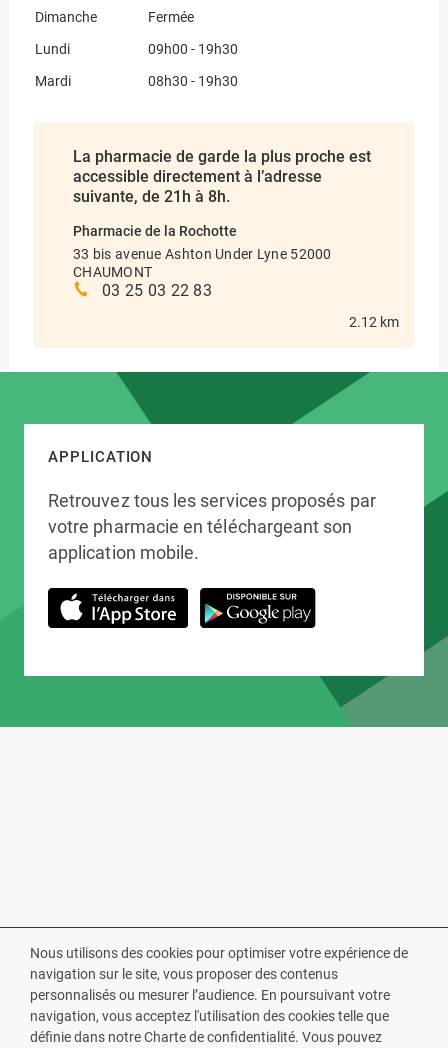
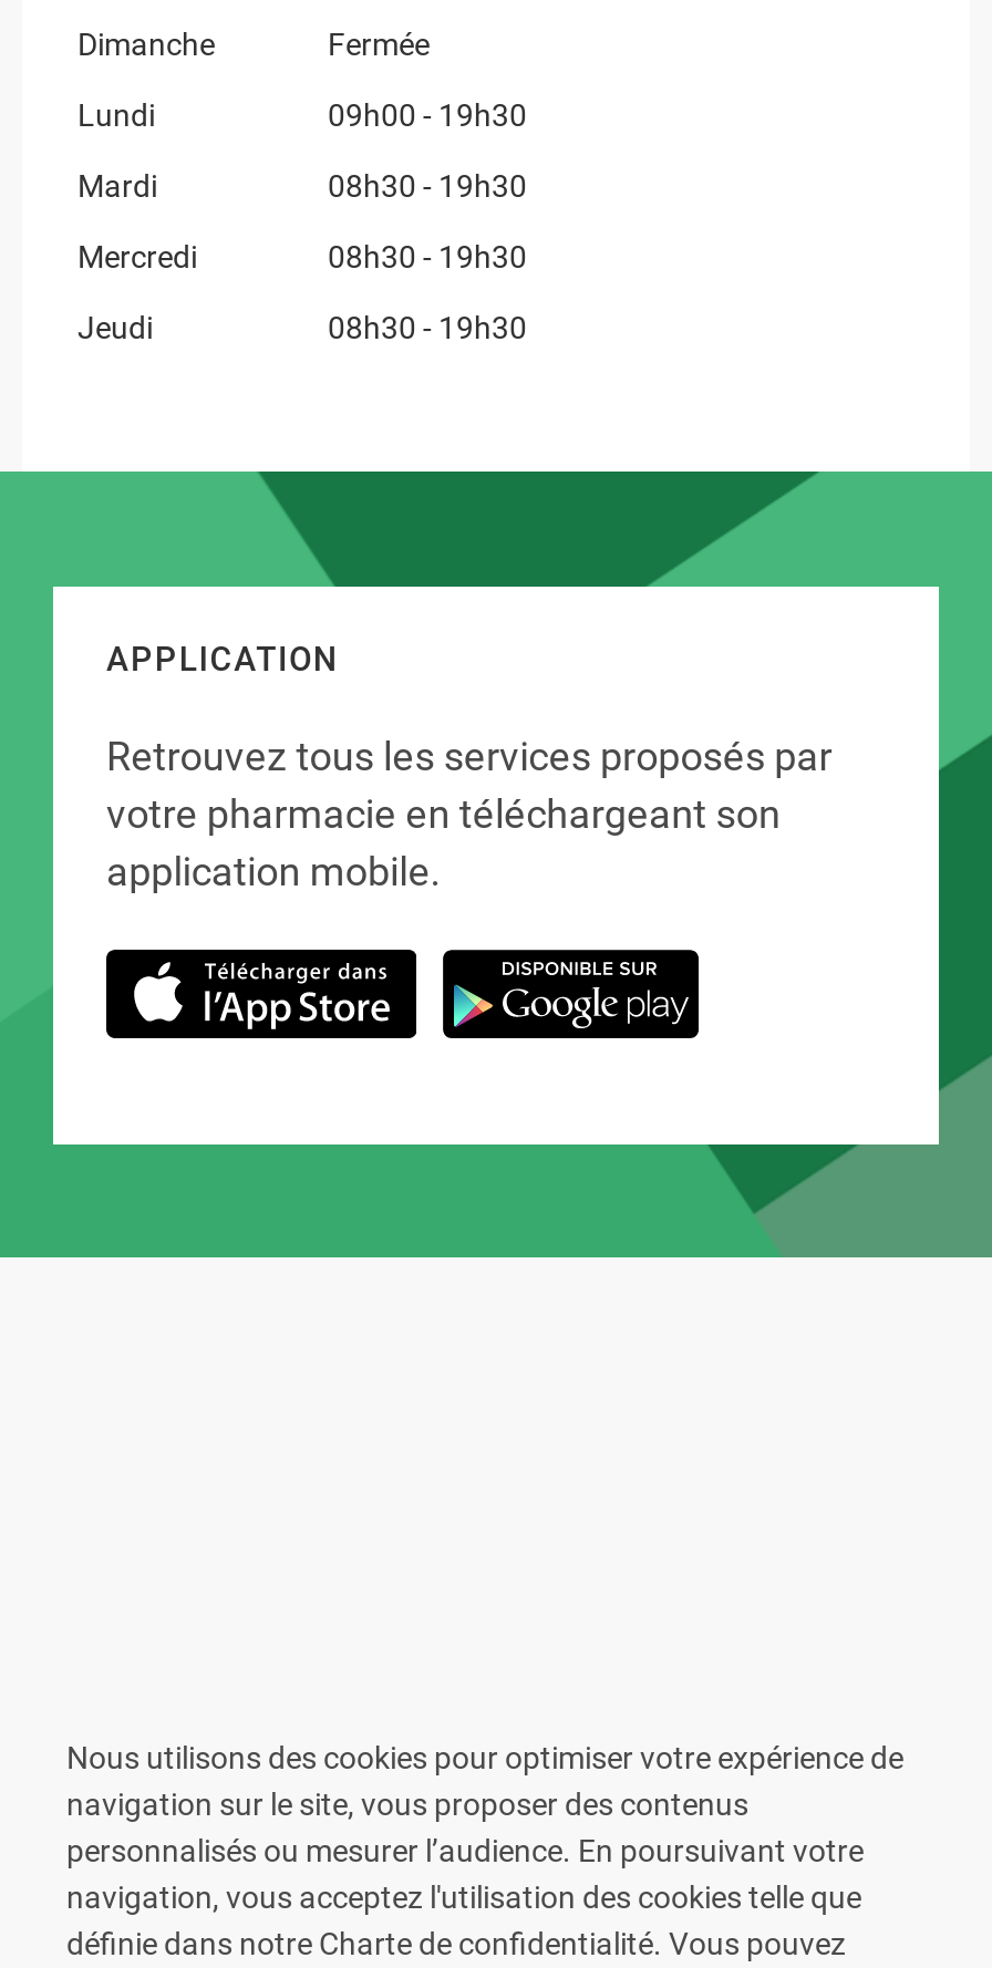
- La pharmacie de garde la plus proche est
- accessible directement à l’adresse
- suivante, de 21h à 8h.
- Pharmacie de la Rochotte
- 33 bis avenue Ashton Under Lyne 52000
- CHAUMONT
- 03 25 03 22 83
- 2.12 km
+ Mercredi
+ 08h30 - 19h30
+ Jeudi
+ 08h30 - 19h30
